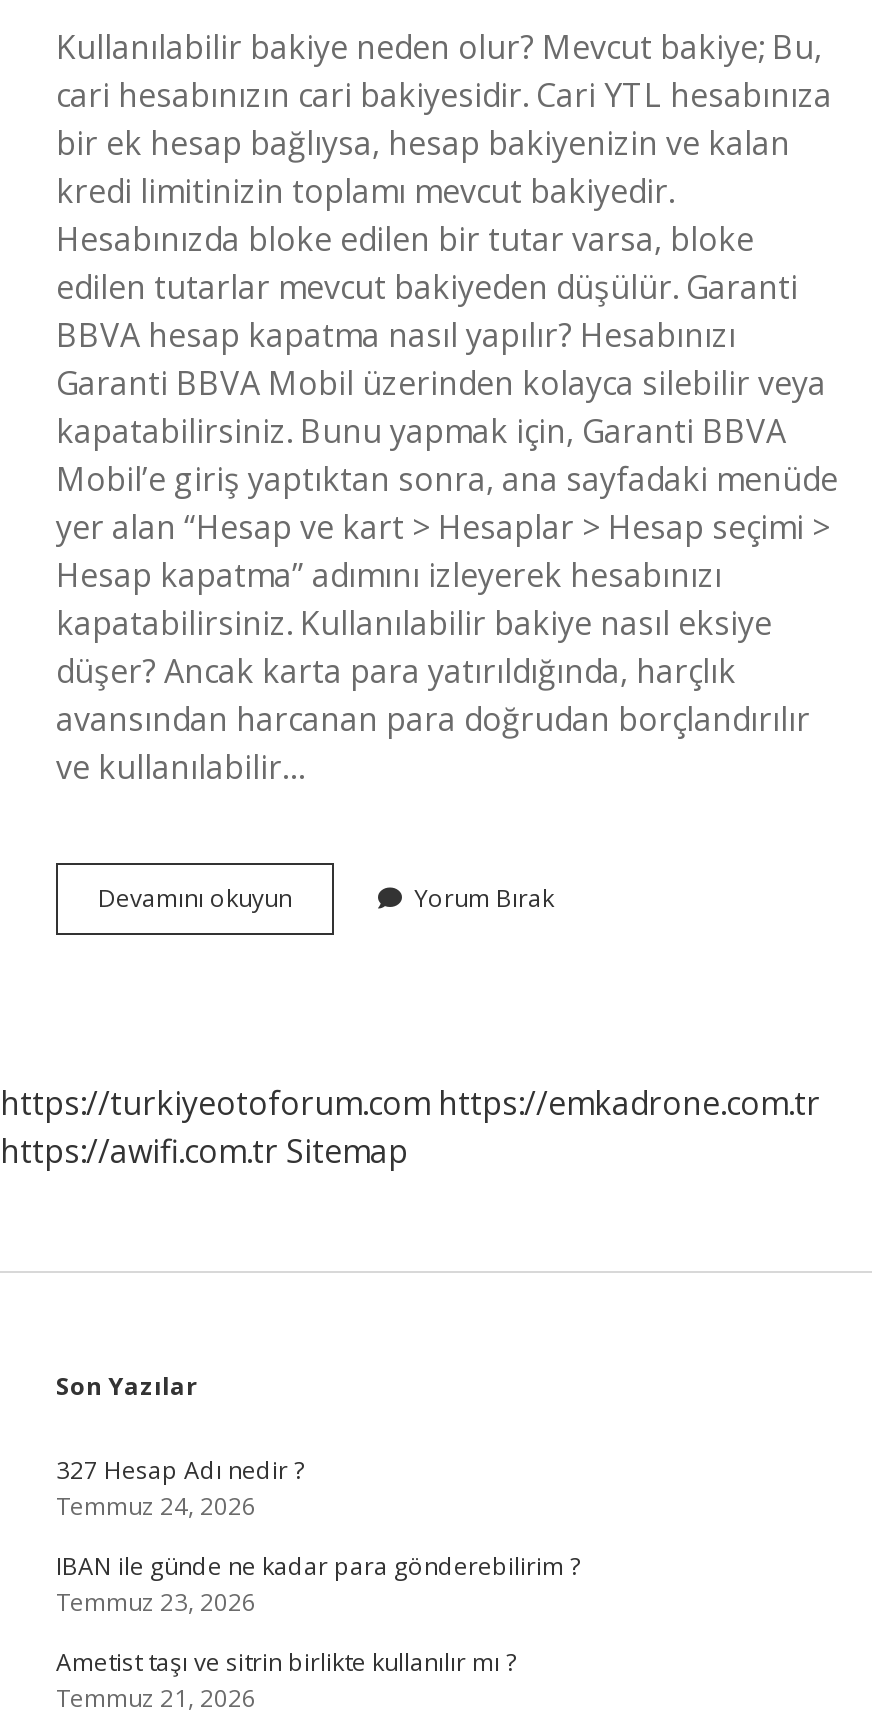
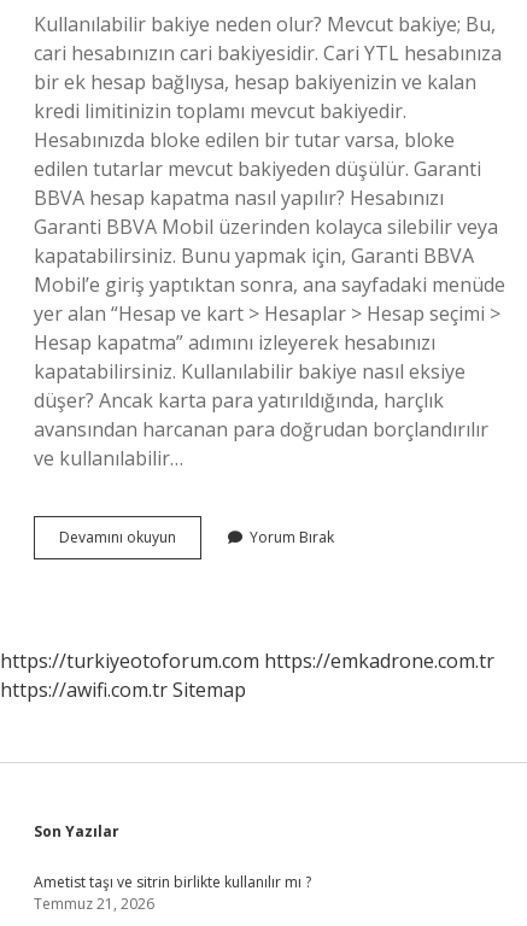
- 327 Hesap Adı nedir ?
- Temmuz 24, 2026
- IBAN ile günde ne kadar para gönderebilirim ?
- Temmuz 23, 2026
